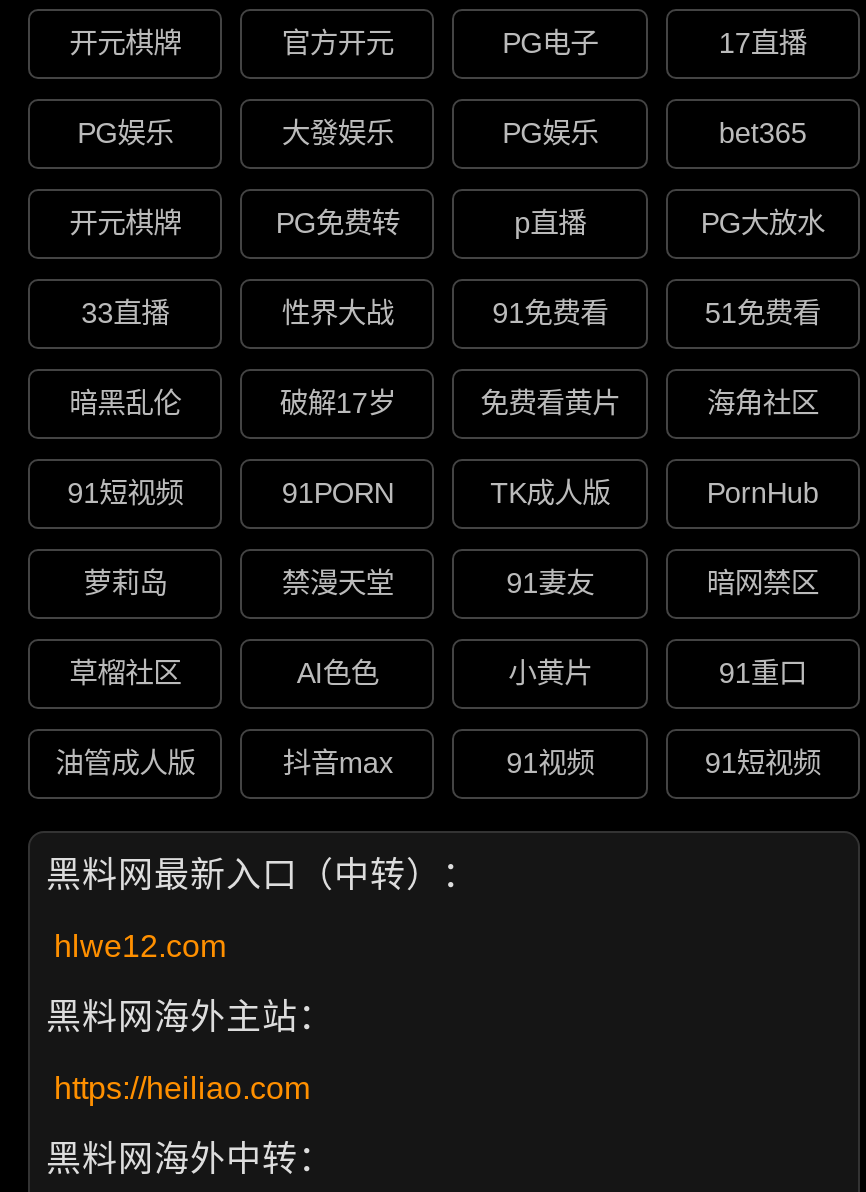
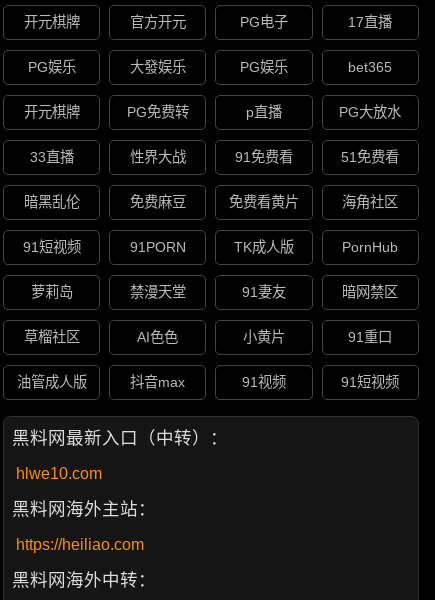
- 破解17岁
+ 免费麻豆

- hlwe12.com
+ hlwe10.com
